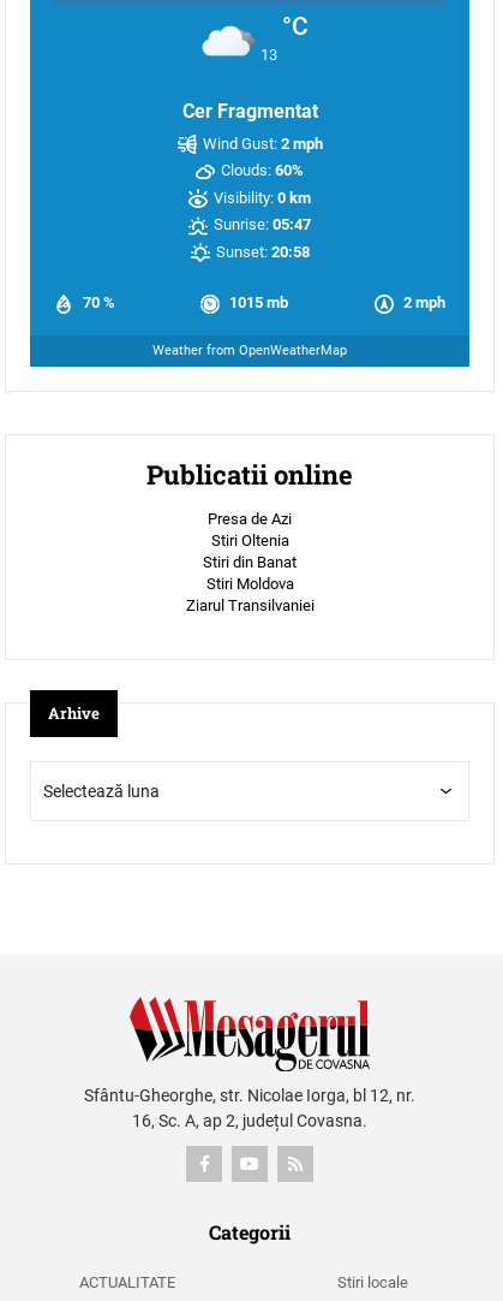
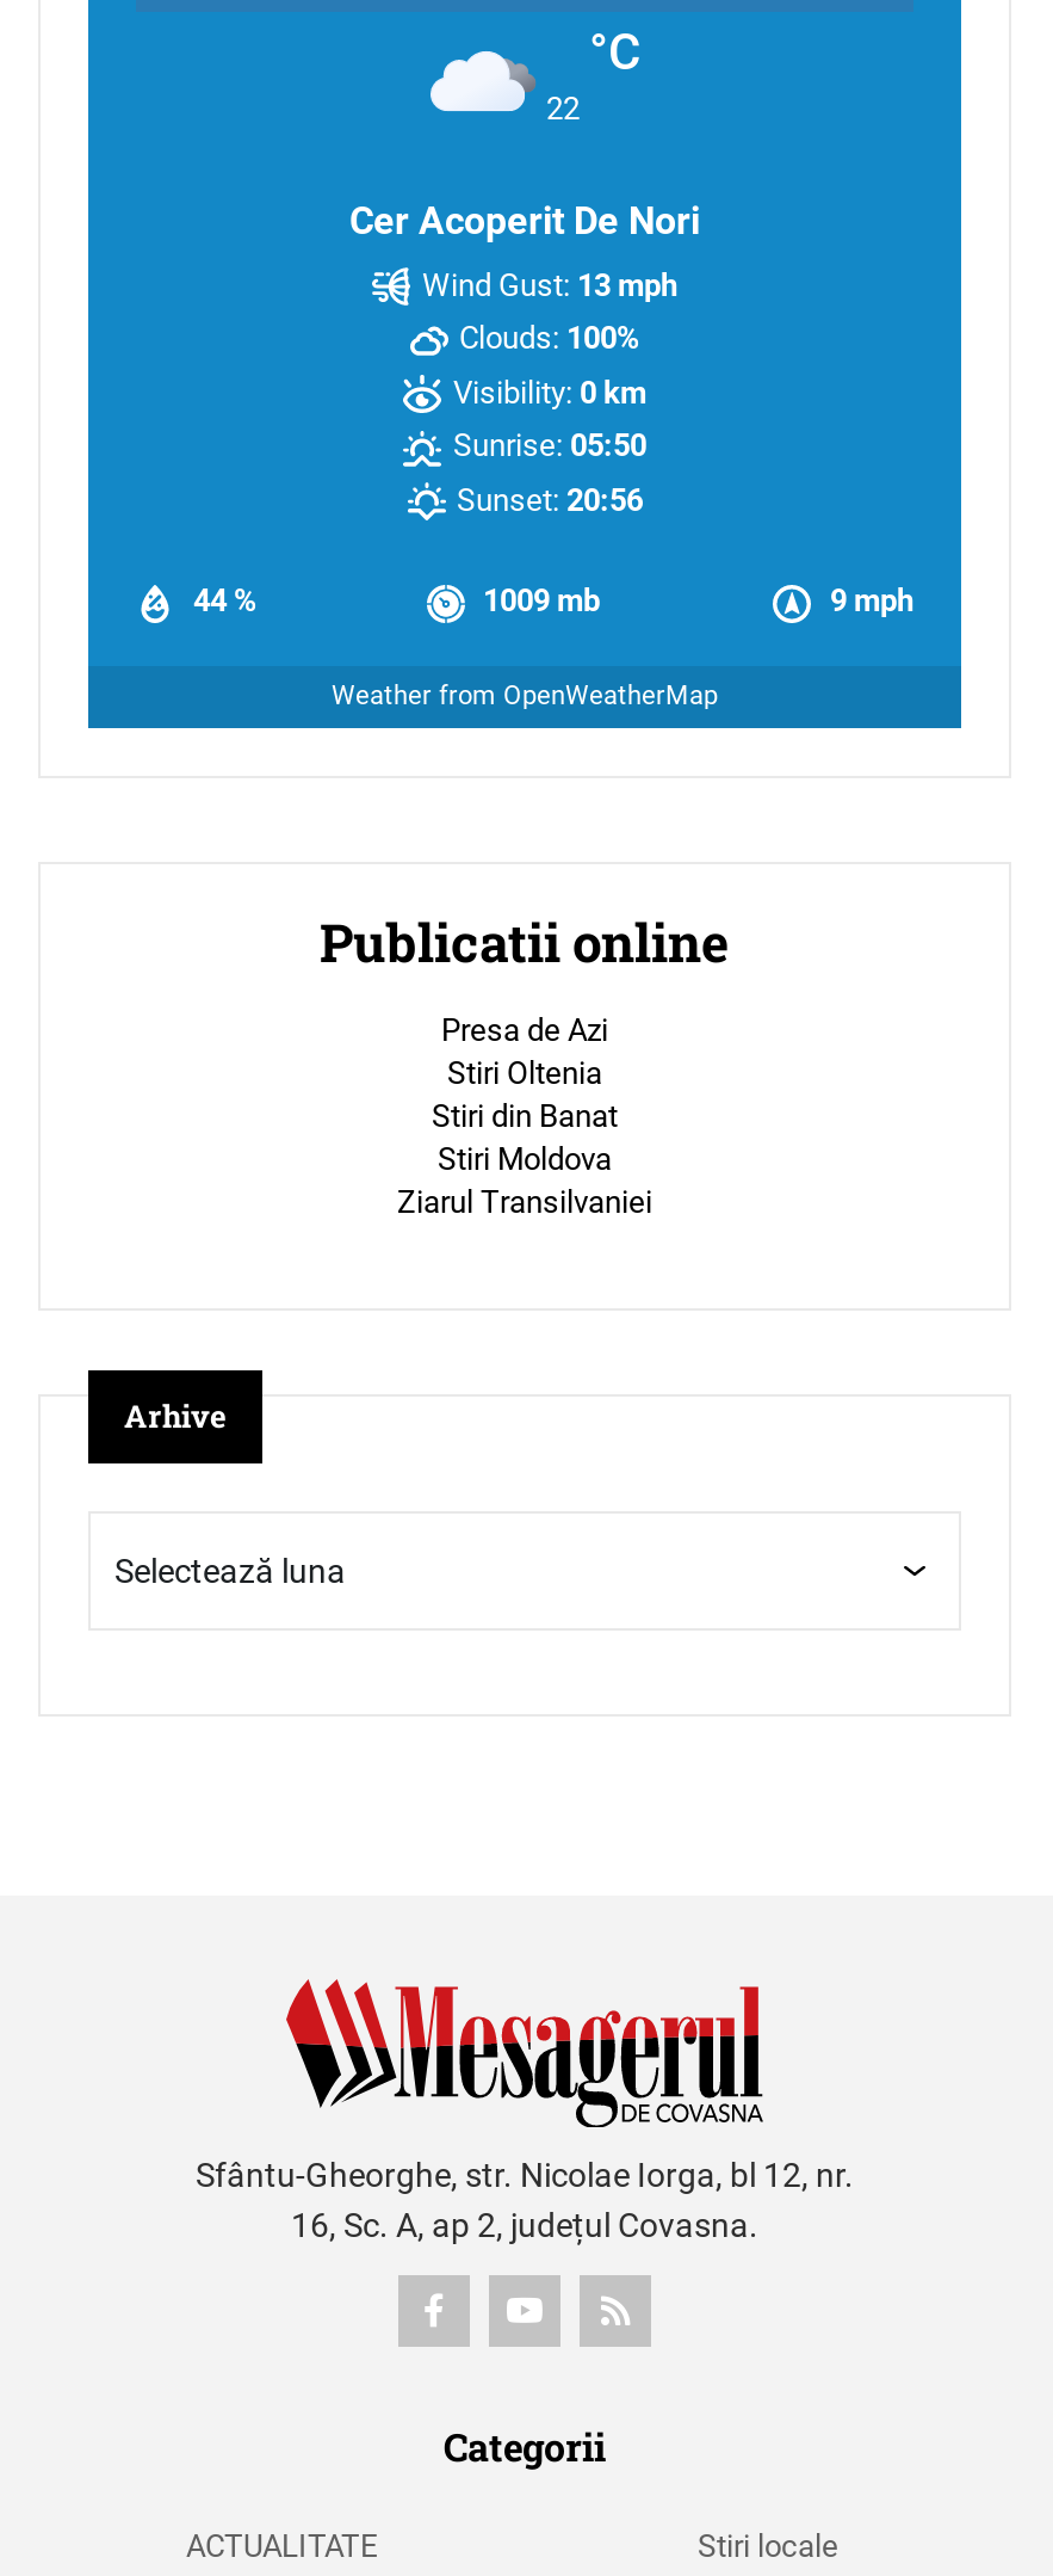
- 13
+ 22

- Cer Fragmentat
+ Cer Acoperit De Nori

- Wind Gust: 2 mph
+ Wind Gust: 13 mph

- Clouds: 60%
+ Clouds: 100%

- Sunrise: 05:47
+ Sunrise: 05:50

- Sunset: 20:58
+ Sunset: 20:56

- 70 %
- 1015 mb
- 2 mph
+ 44 %
+ 1009 mb
+ 9 mph
